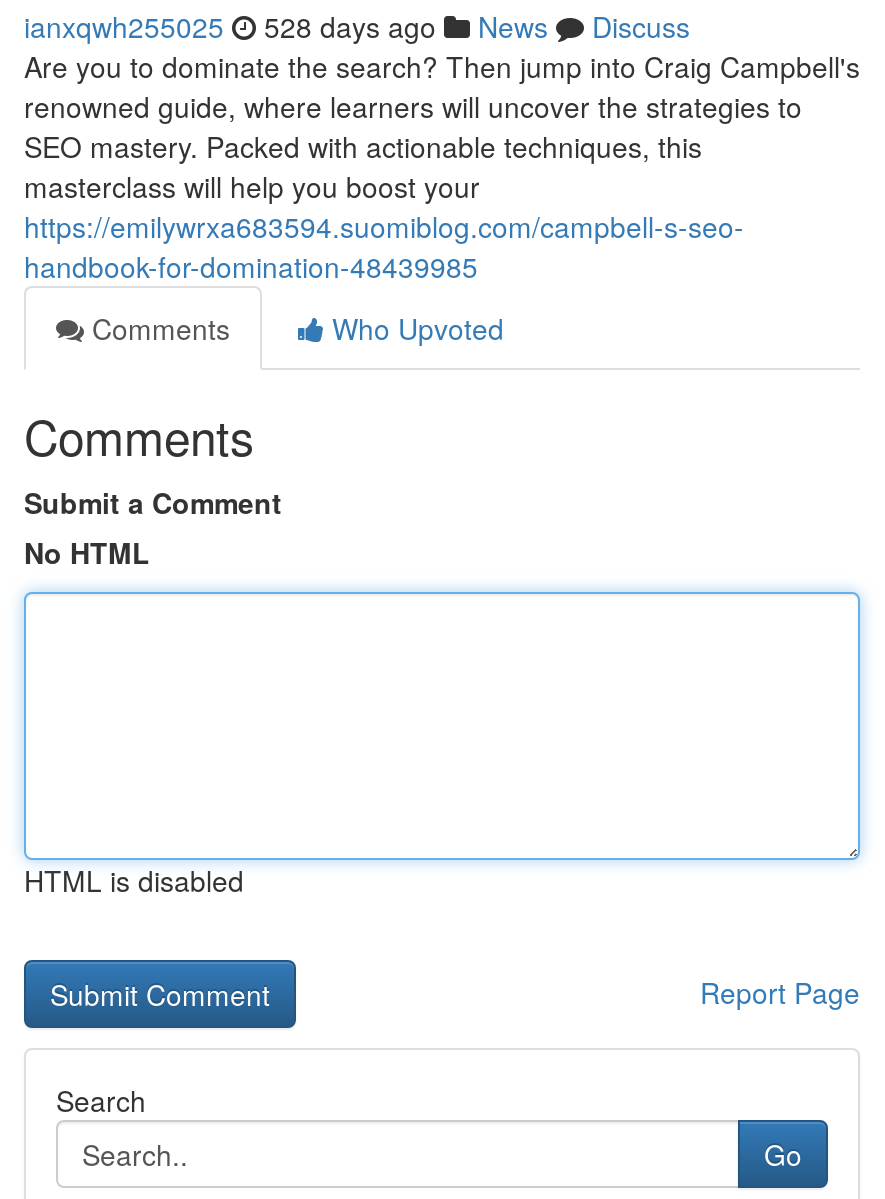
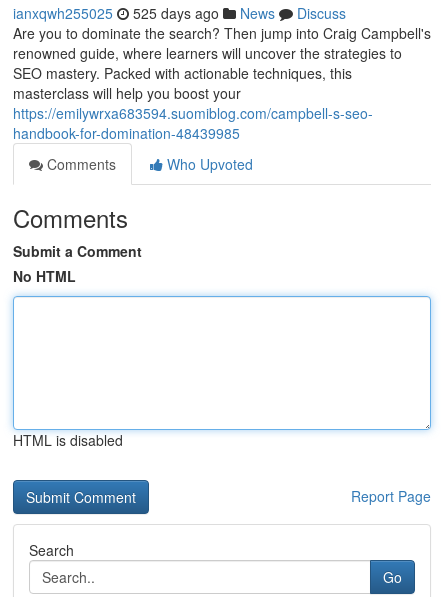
- ianxqwh255025 528 days ago News Discuss
+ ianxqwh255025 525 days ago News Discuss
